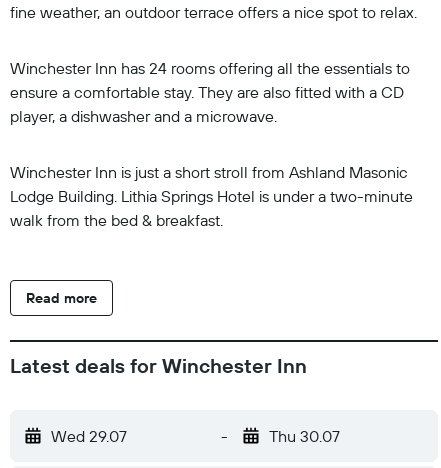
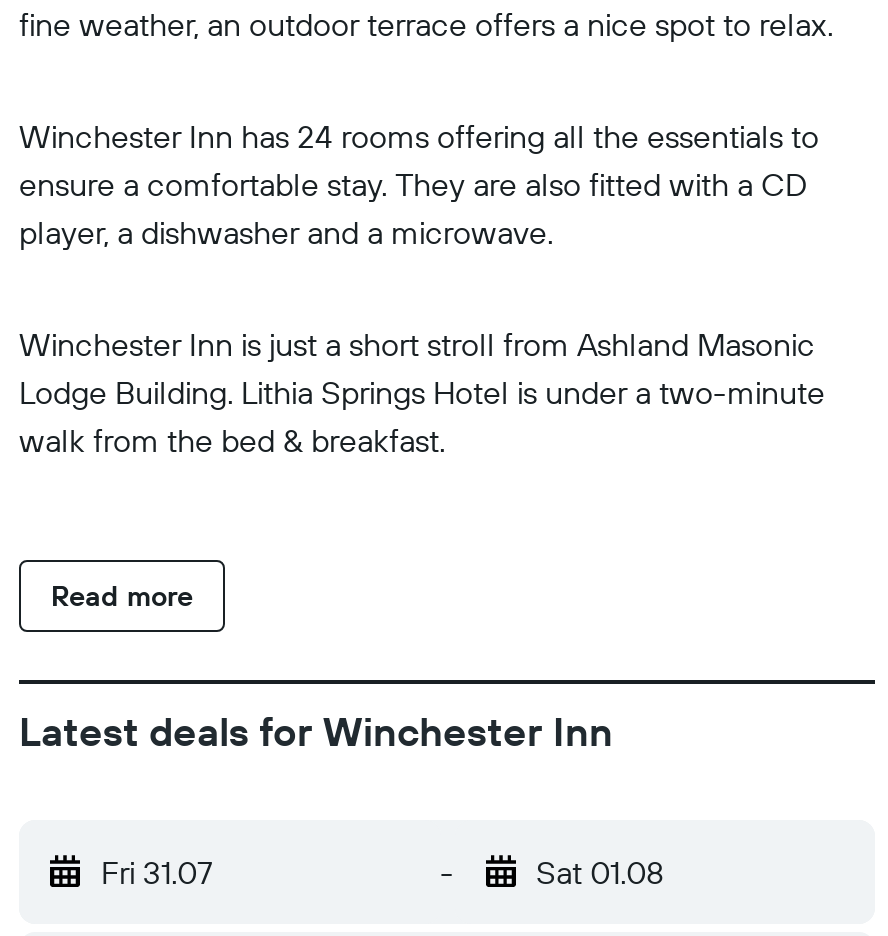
- Wed 29.07
+ Fri 31.07

- Thu 30.07
+ Sat 01.08
